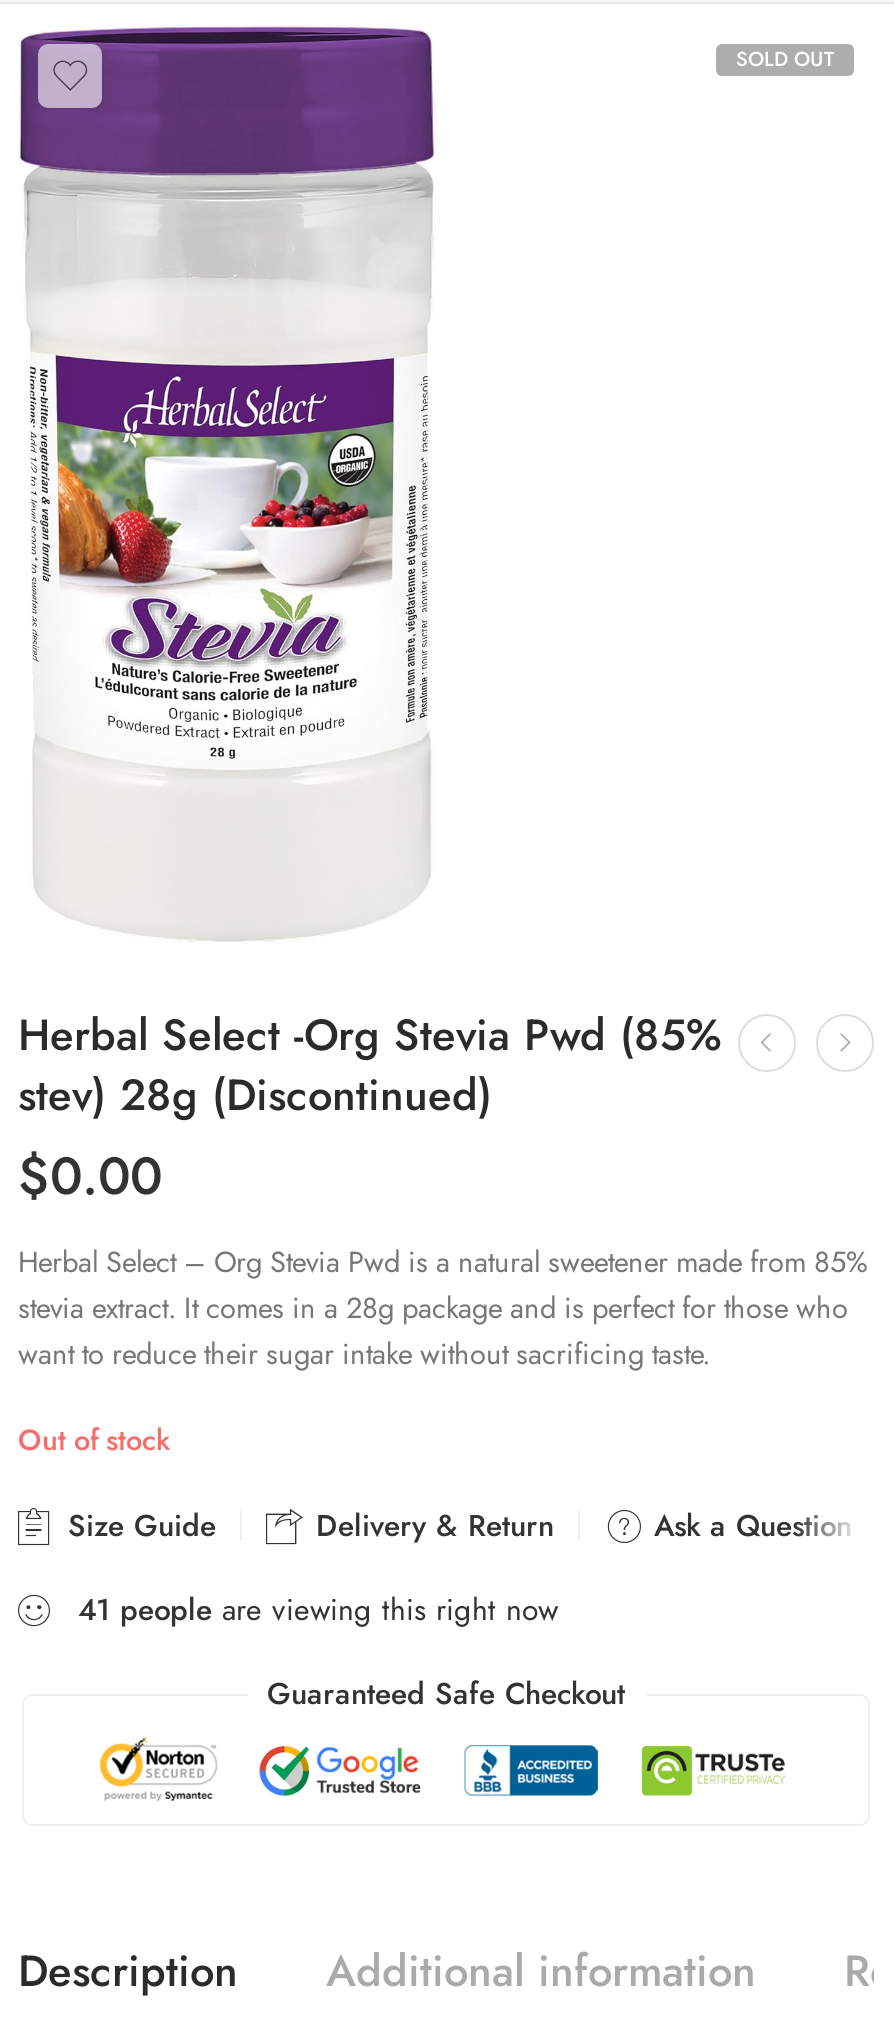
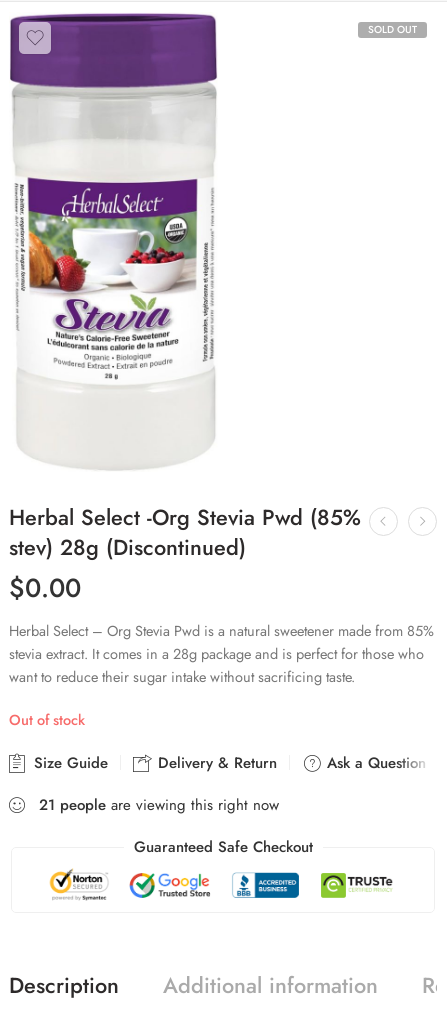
- 41 people are viewing this right now
+ 21 people are viewing this right now
